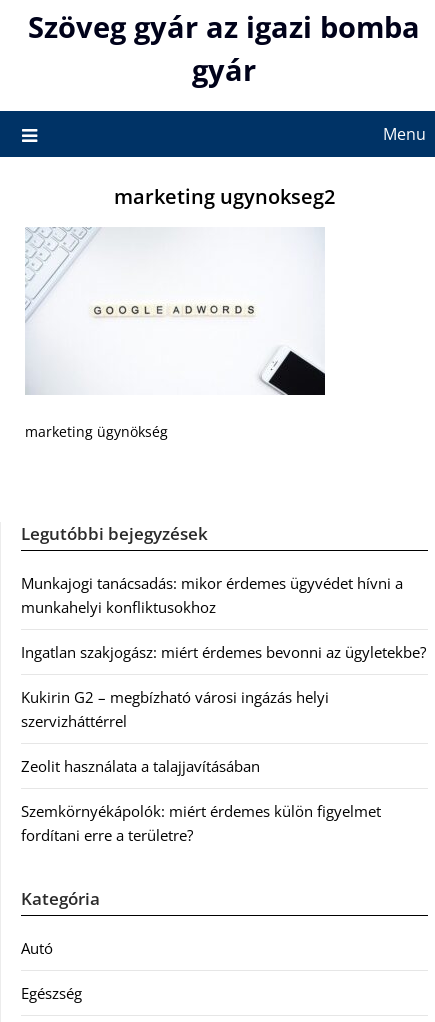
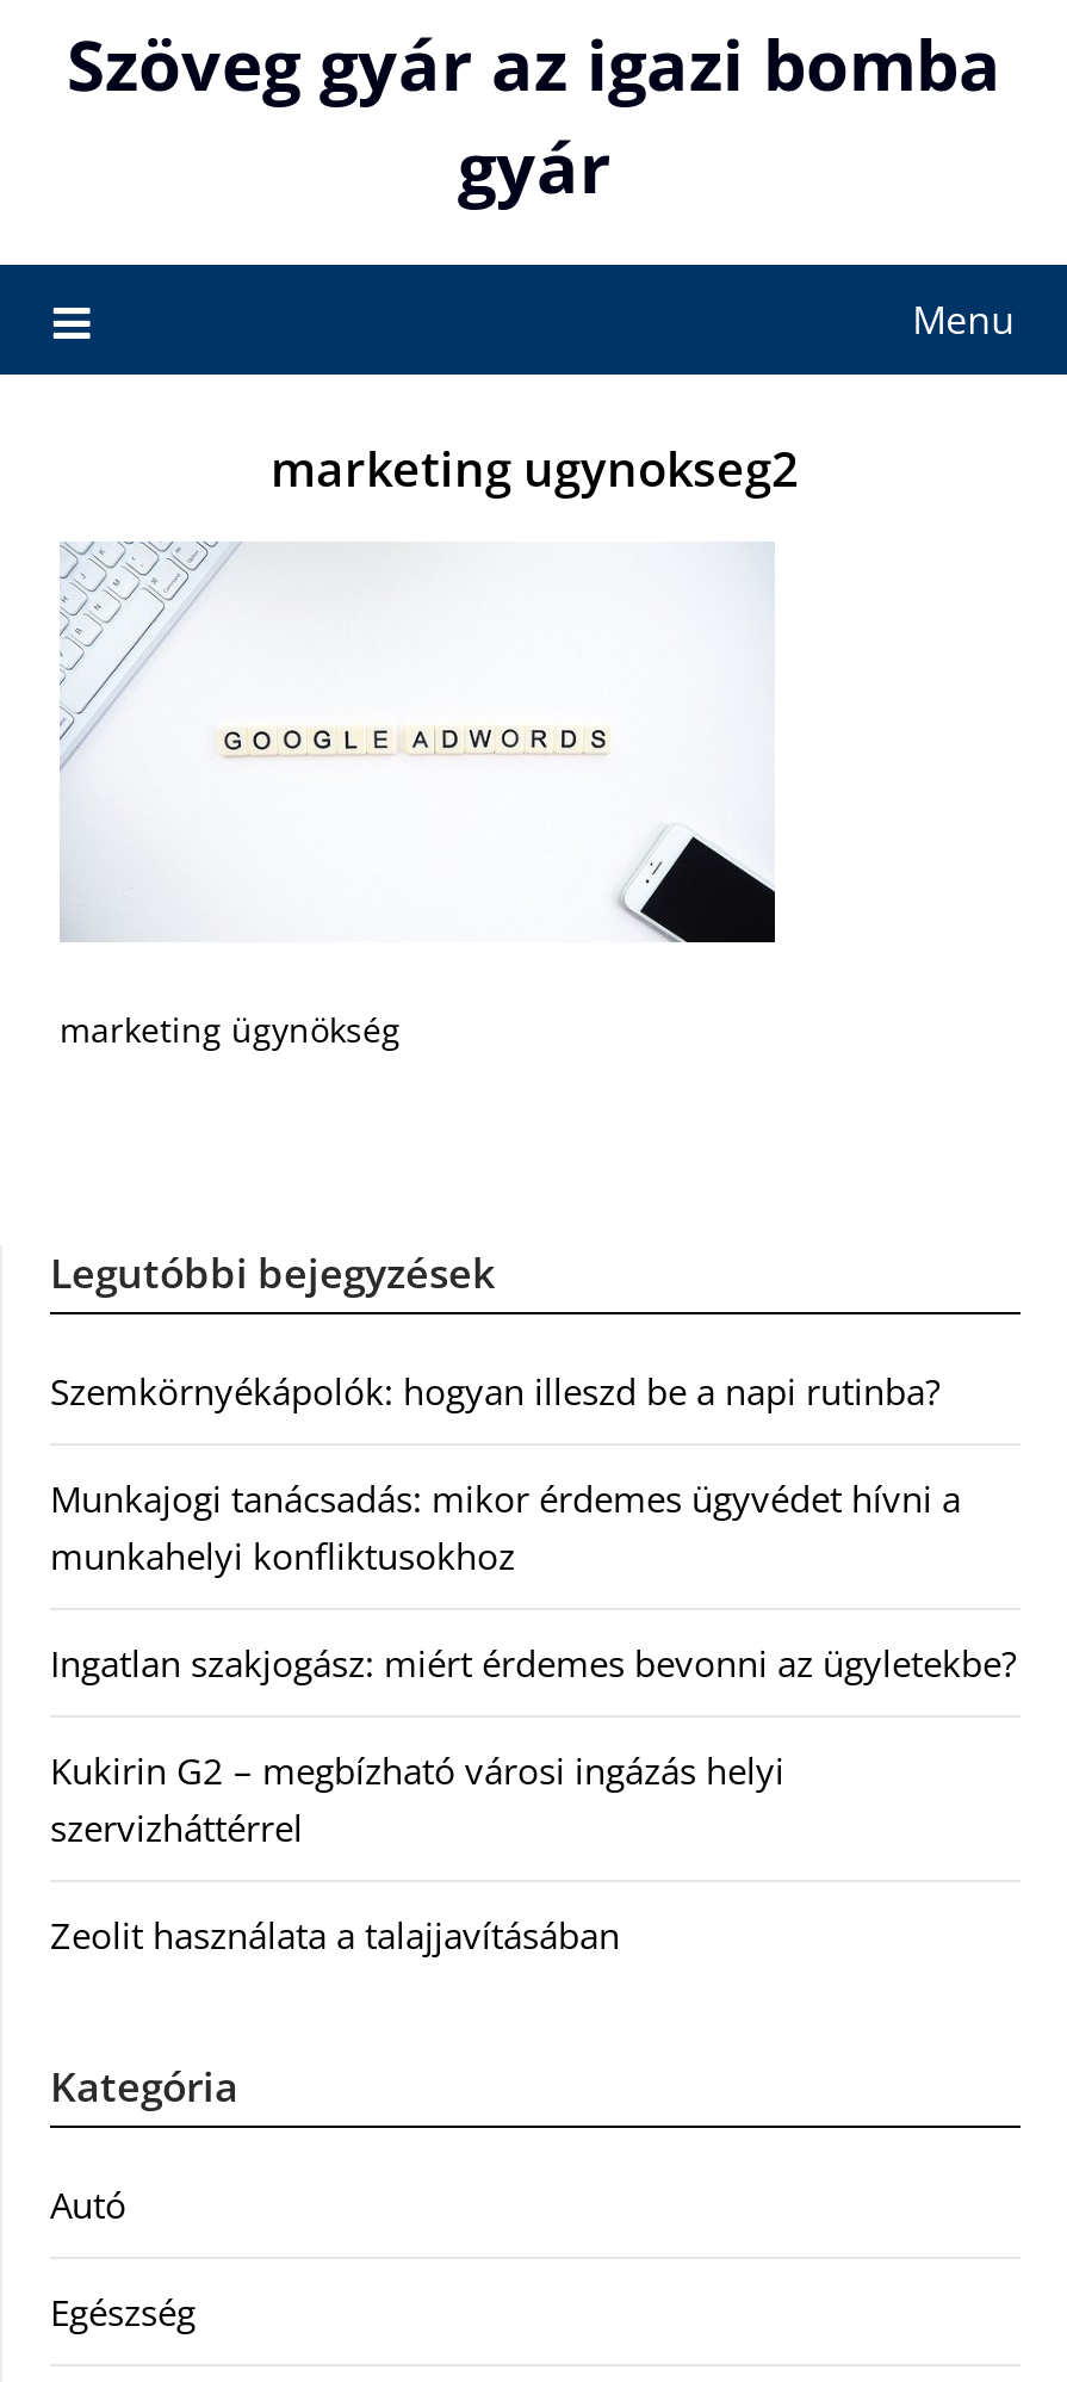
+ Szemkörnyékápolók: hogyan illeszd be a napi rutinba?

moved down: Munkajogi tanácsadás: mikor érdemes ügyvédet hívni a | munkahelyi konfliktusokhoz | Ingatlan szakjogász: miért érdemes bevonni az ügyletekbe? | Kukirin G2 – megbízható városi ingázás helyi | szervizháttérrel | Zeolit használata a talajjavításában

- Szemkörnyékápolók: miért érdemes külön figyelmet
- fordítani erre a területre?
